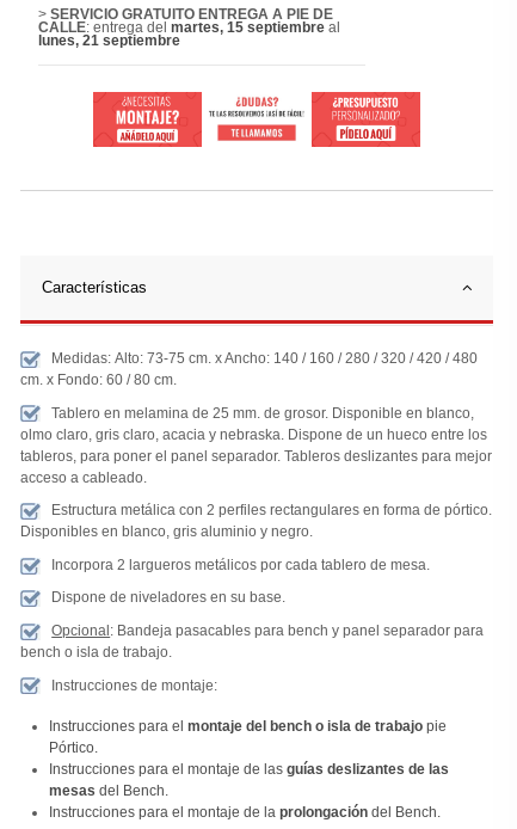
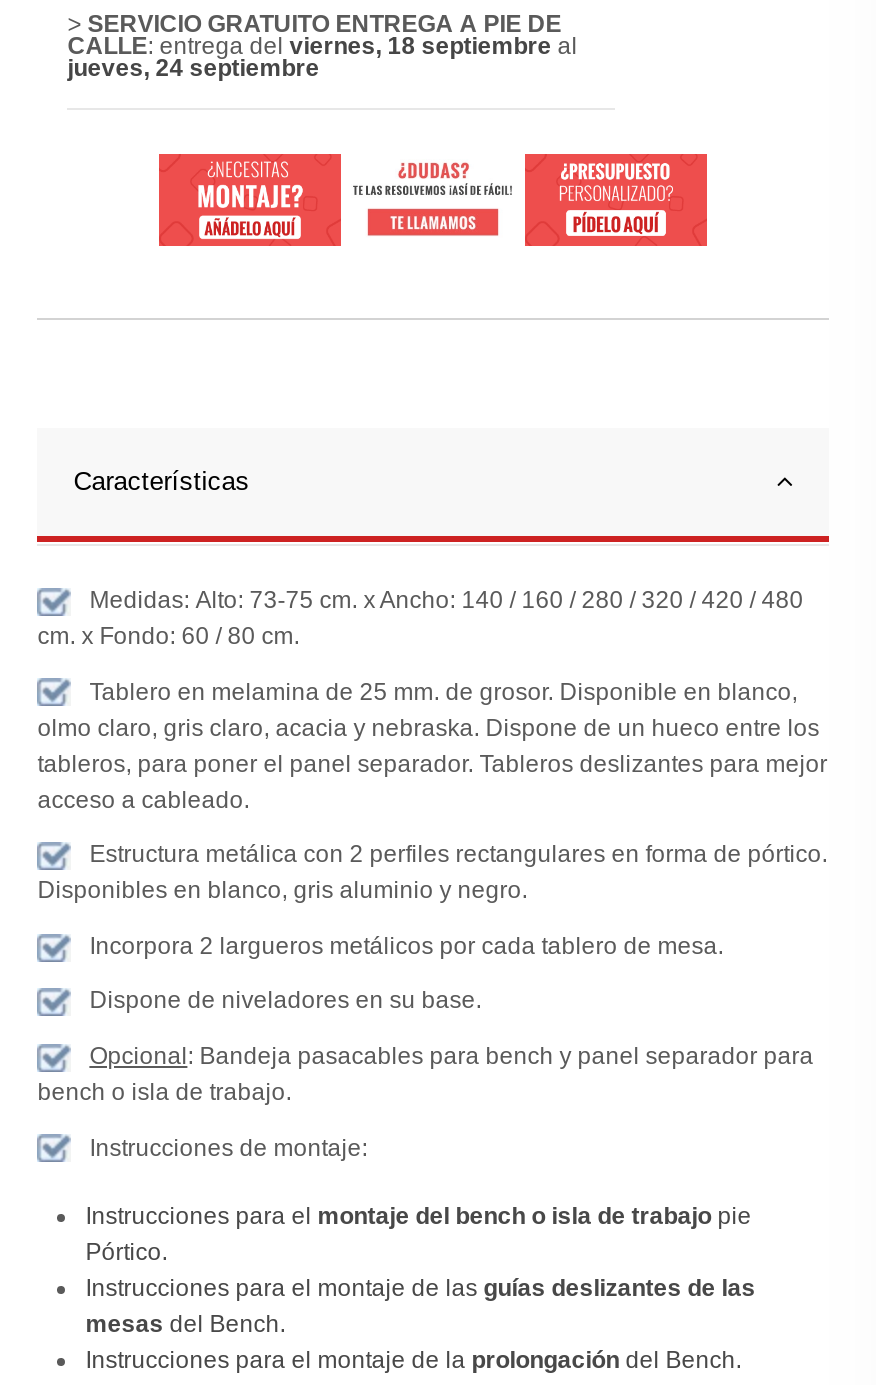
- CALLE: entrega delmartes, 15 septiembreal
+ CALLE: entrega delviernes, 18 septiembreal

- lunes, 21 septiembre
+ jueves, 24 septiembre
